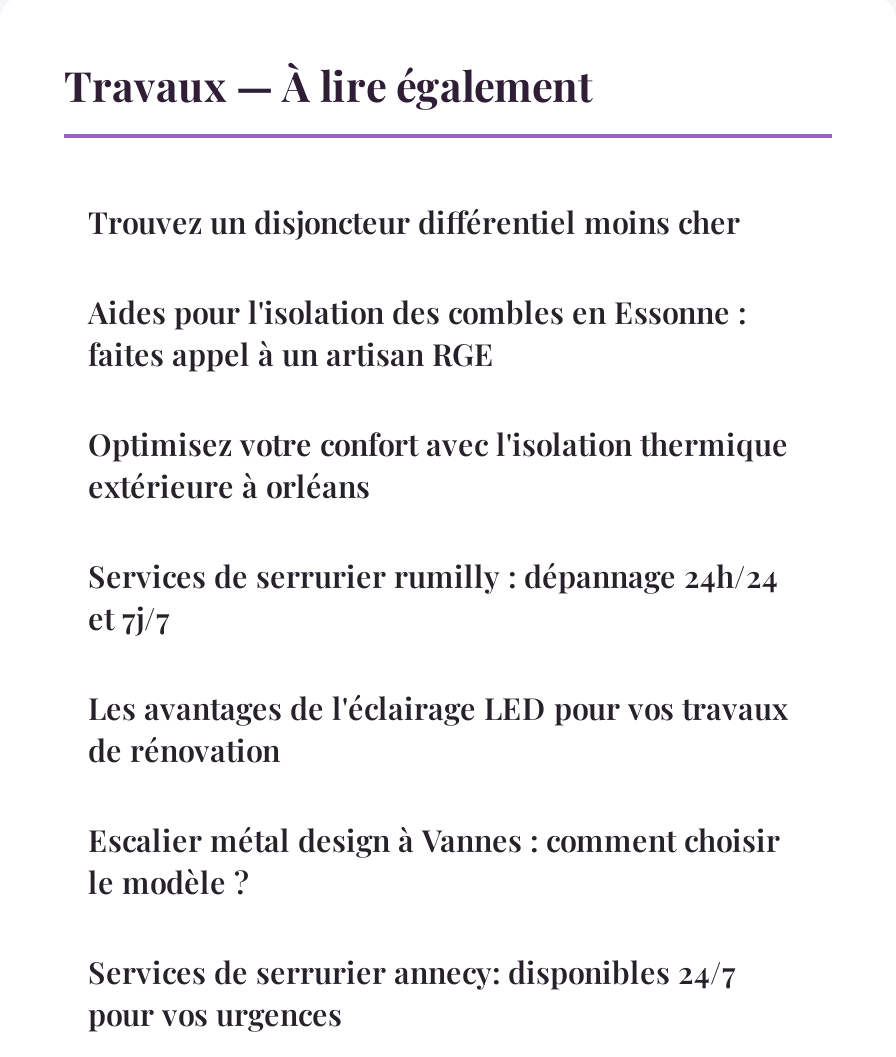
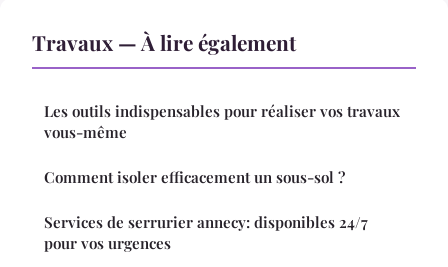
- Trouvez un disjoncteur différentiel moins cher
- Aides pour l'isolation des combles en Essonne :
- faites appel à un artisan RGE
- Optimisez votre confort avec l'isolation thermique
- extérieure à orléans
- Services de serrurier rumilly : dépannage 24h/24
- et 7j/7
- Les avantages de l'éclairage LED pour vos travaux
- de rénovation
- Escalier métal design à Vannes : comment choisir
- le modèle ?
+ Les outils indispensables pour réaliser vos travaux
+ vous-même
+ Comment isoler efficacement un sous-sol ?
